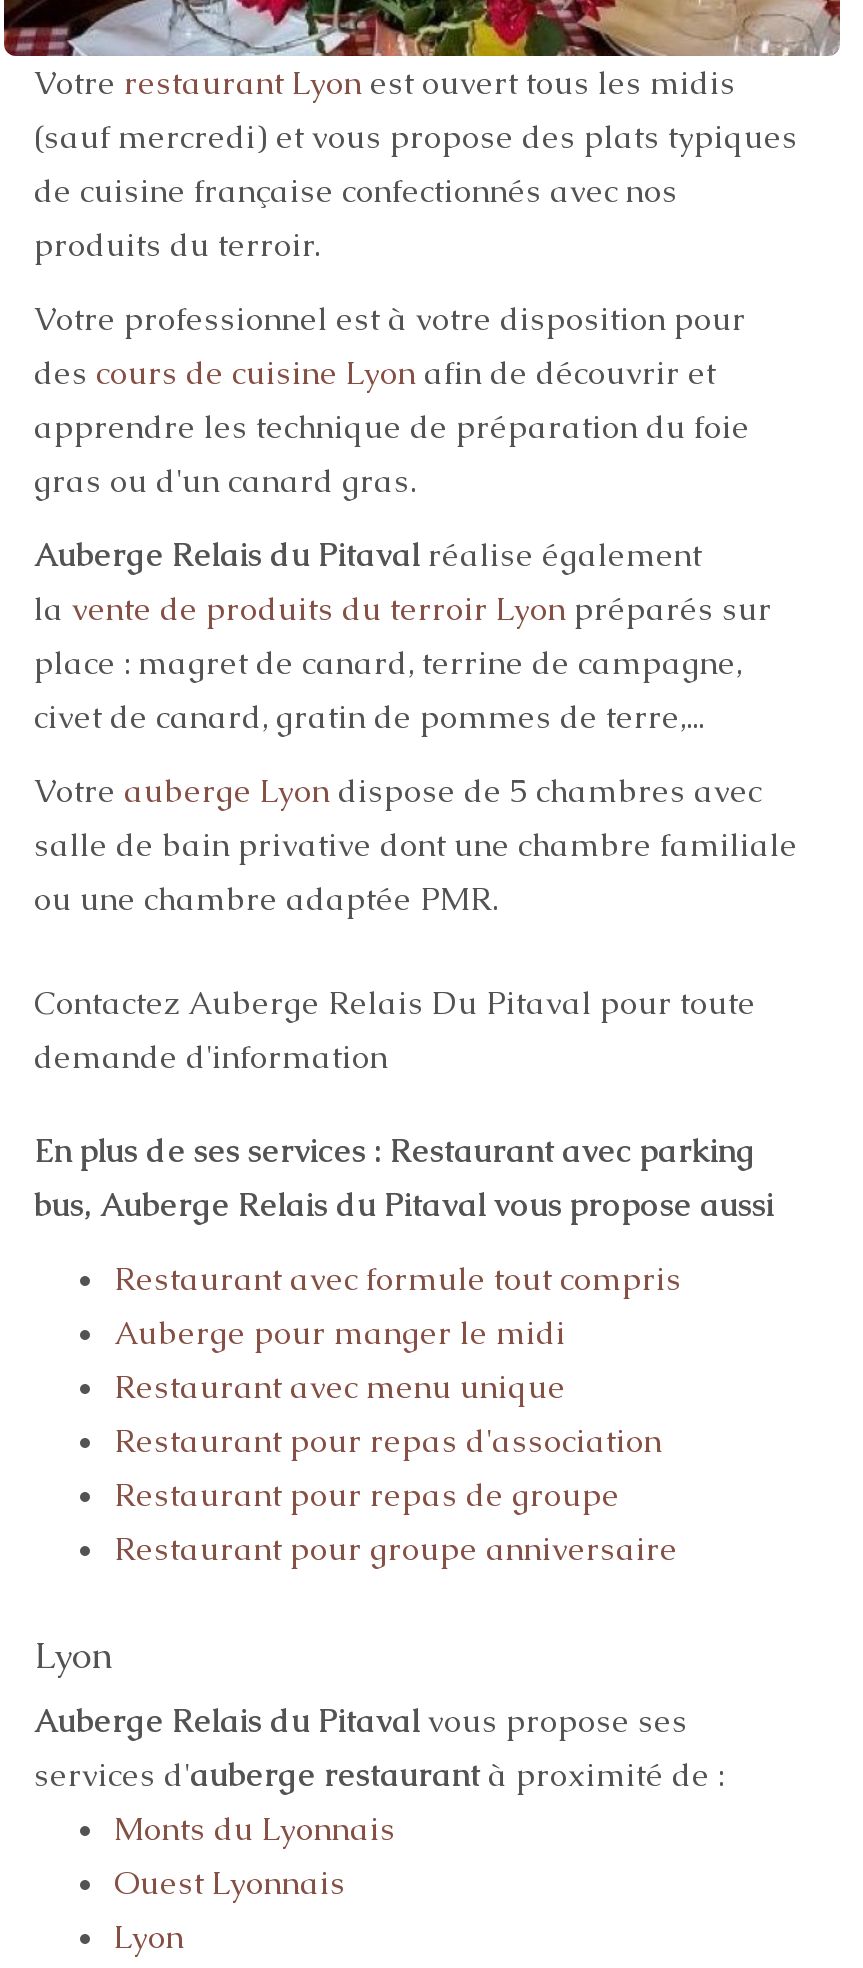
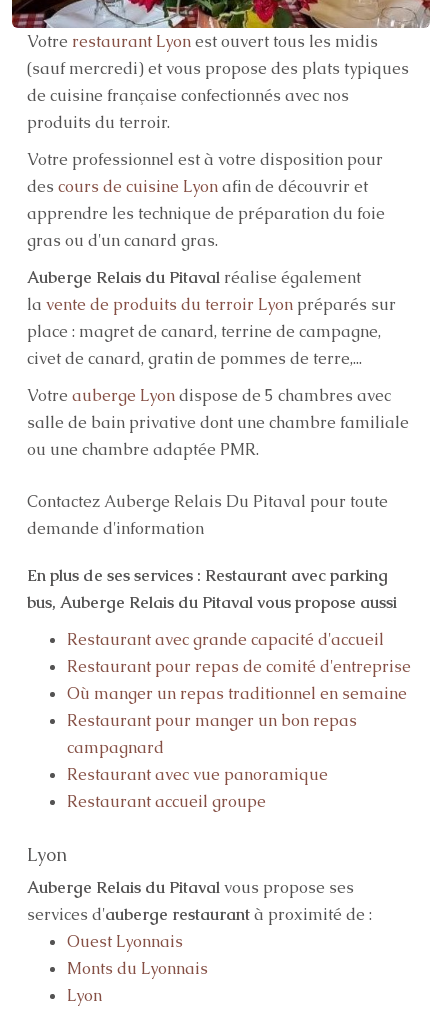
- Restaurant avec formule tout compris
- Auberge pour manger le midi
- Restaurant avec menu unique
- Restaurant pour repas d'association
- Restaurant pour repas de groupe
- Restaurant pour groupe anniversaire
+ Restaurant avec grande capacité d'accueil
+ Restaurant pour repas de comité d'entreprise
+ Où manger un repas traditionnel en semaine
+ Restaurant pour manger un bon repas
+ campagnard
+ Restaurant avec vue panoramique
+ Restaurant accueil groupe

moved down: Monts du Lyonnais
